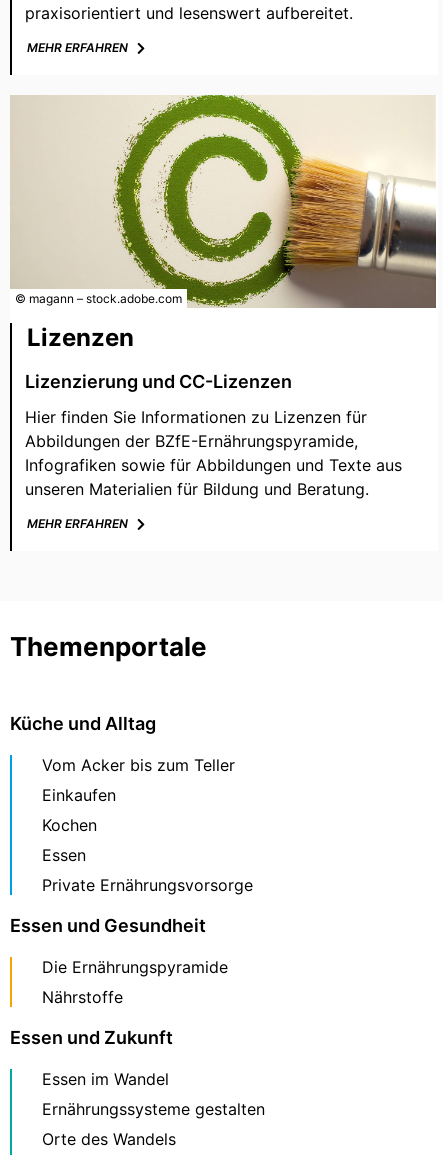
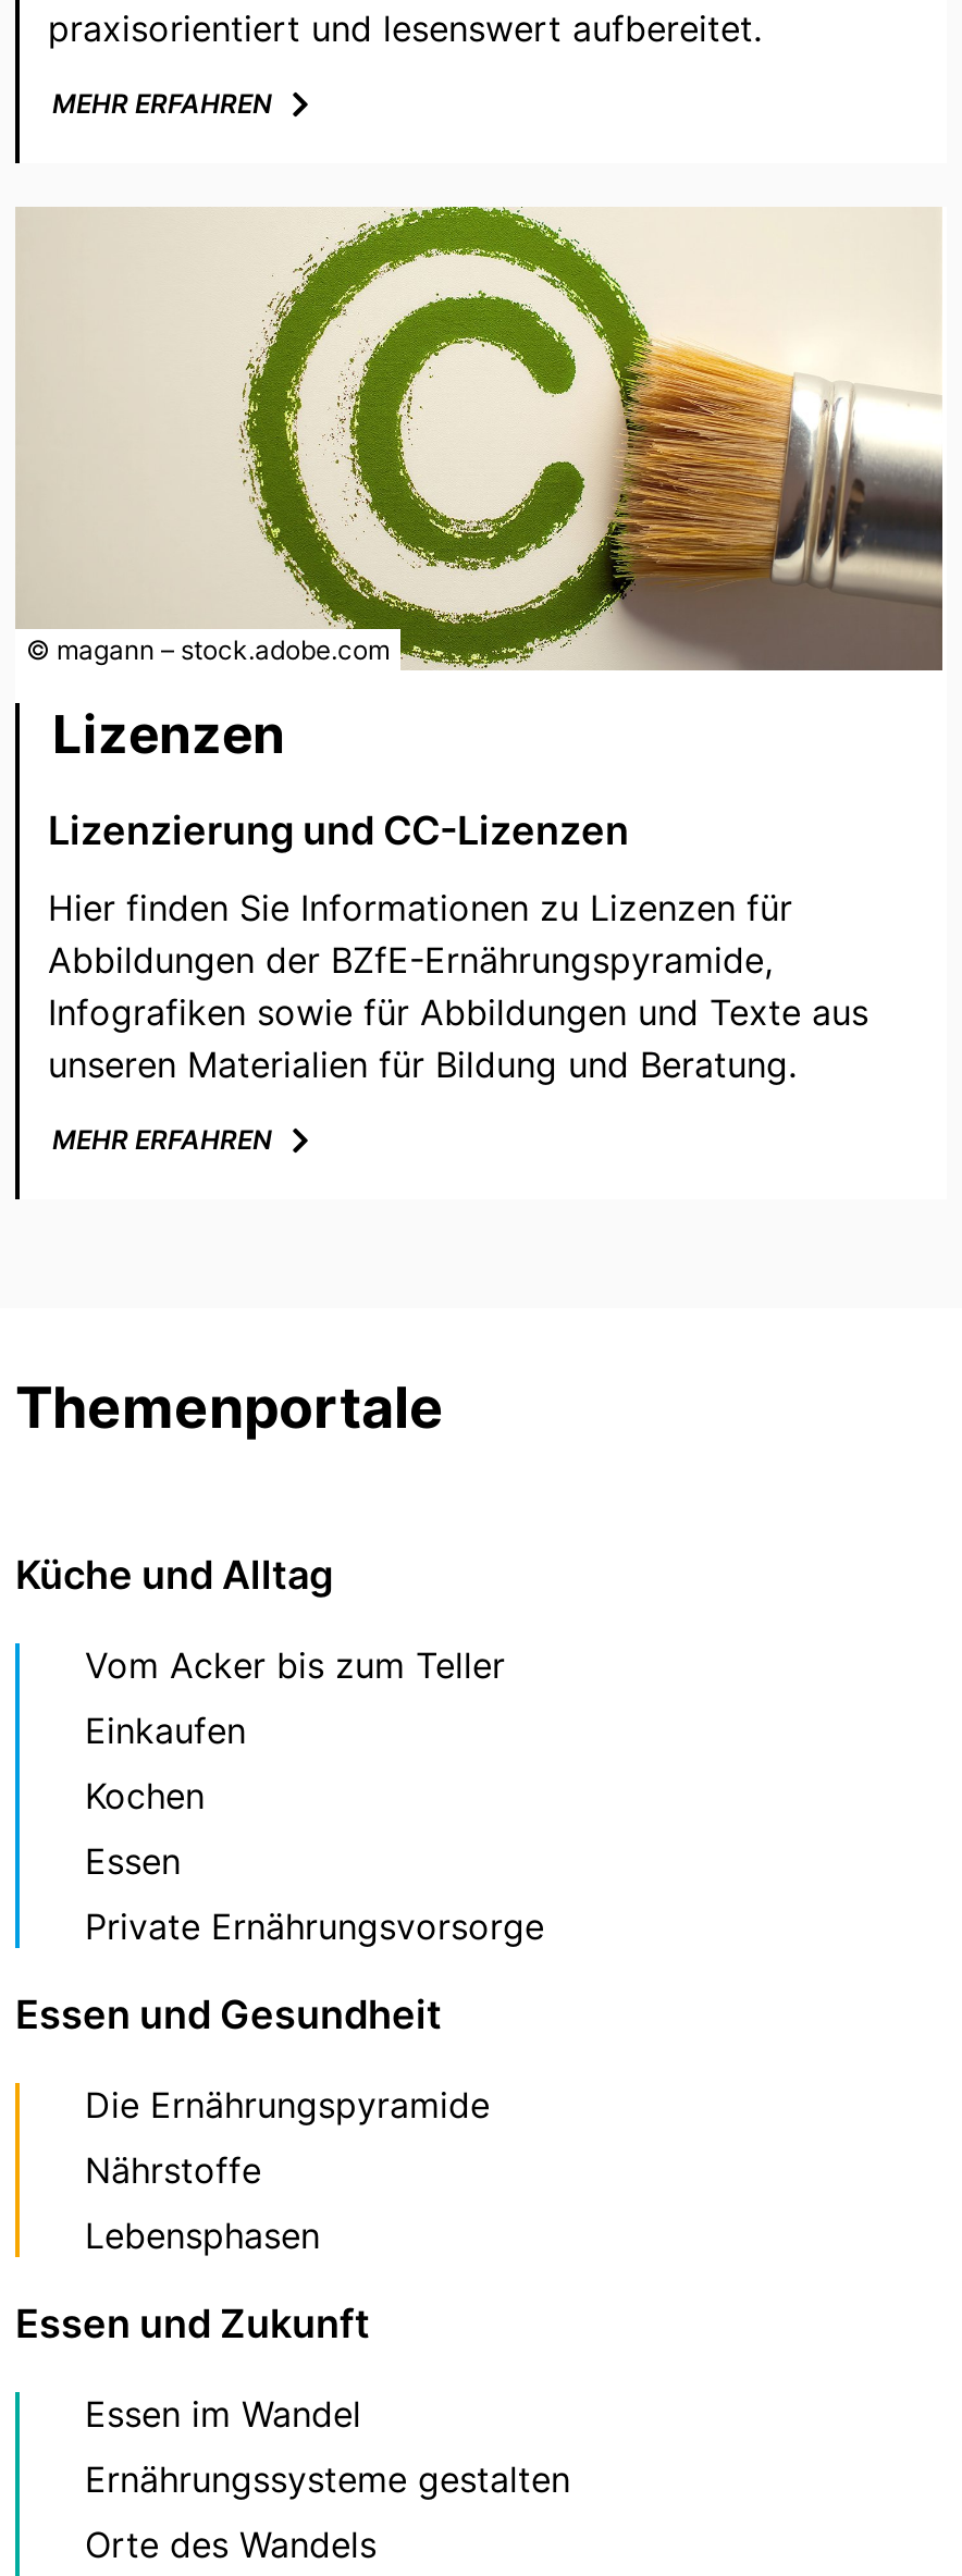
+ Lebensphasen
